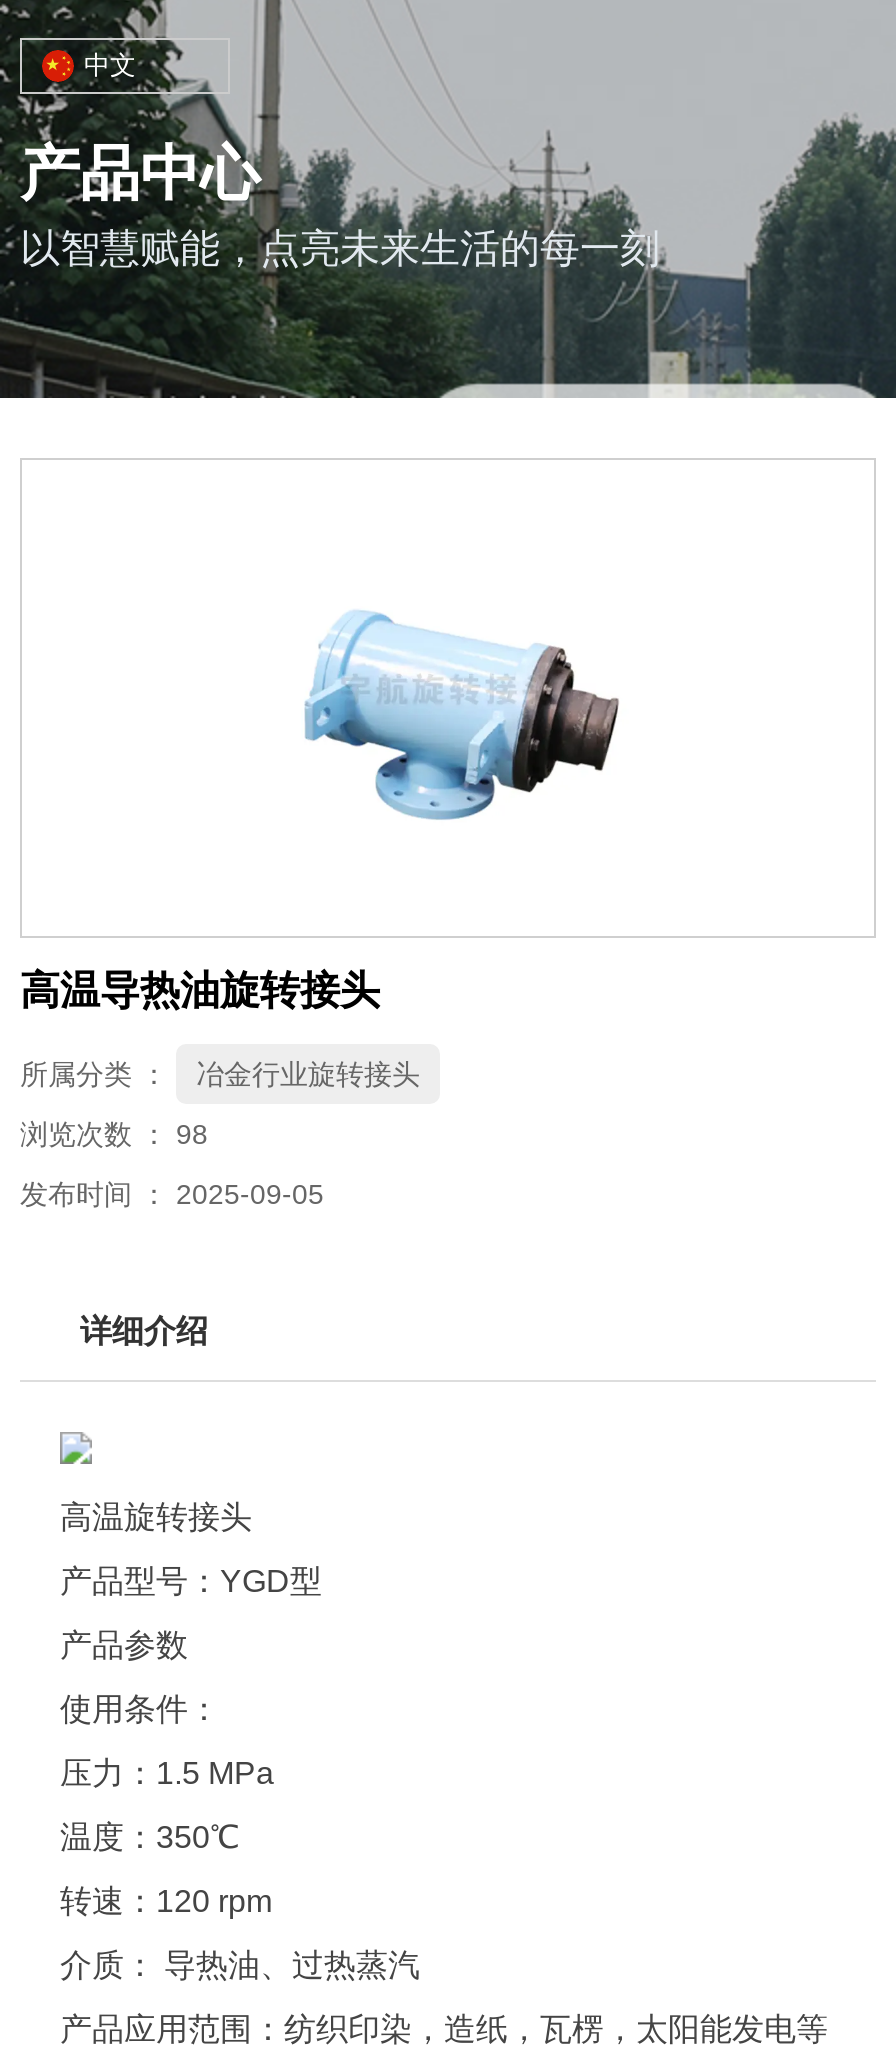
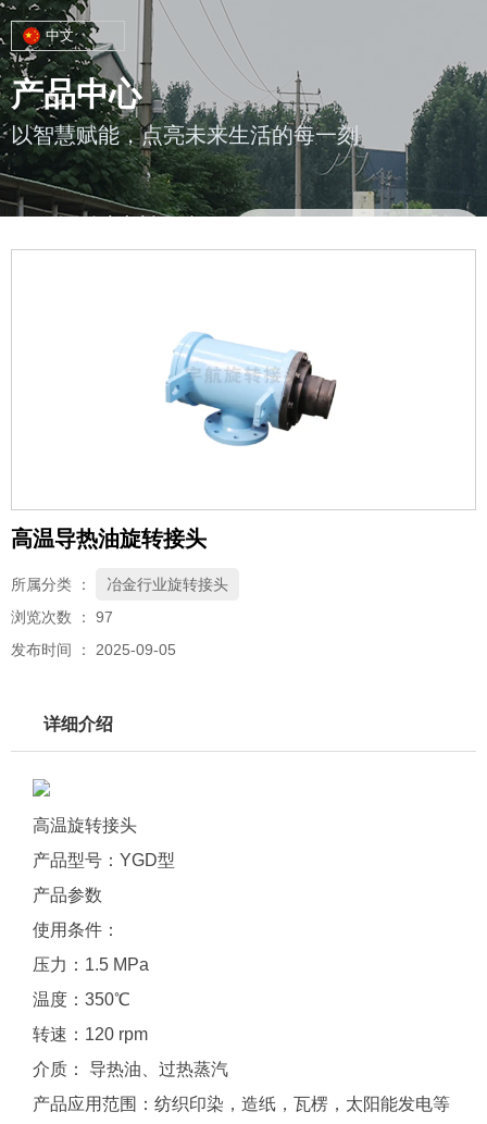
- 浏览次数 ：98
+ 浏览次数 ：97
